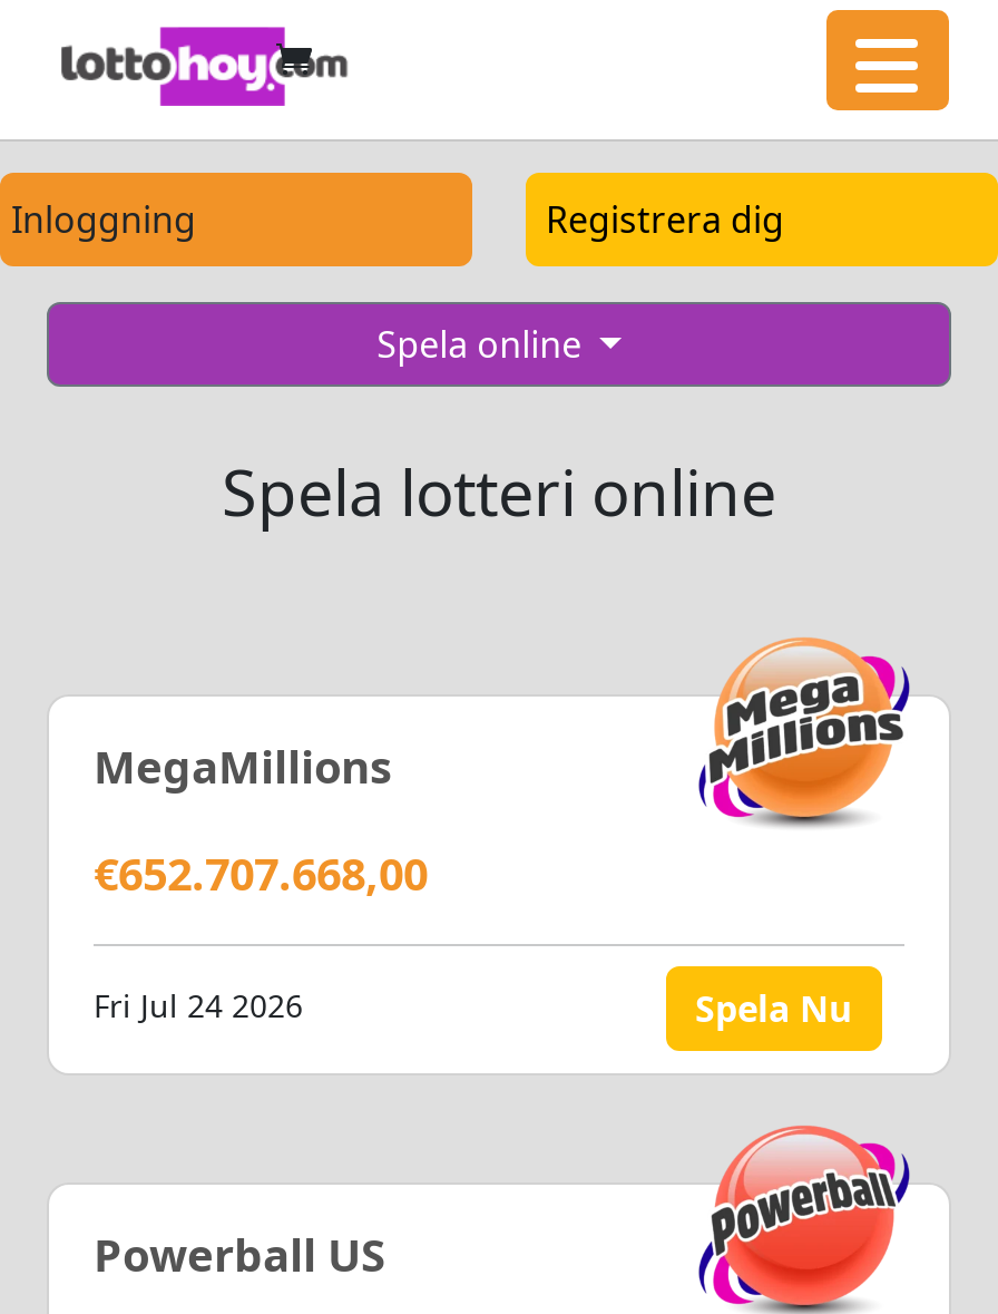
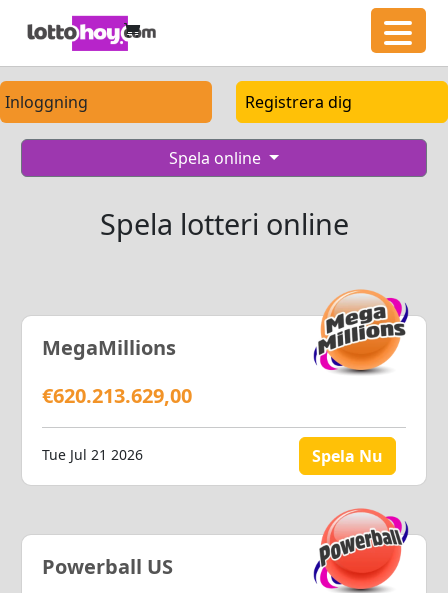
- €652.707.668,00
+ €620.213.629,00

- Fri Jul 24 2026
+ Tue Jul 21 2026
